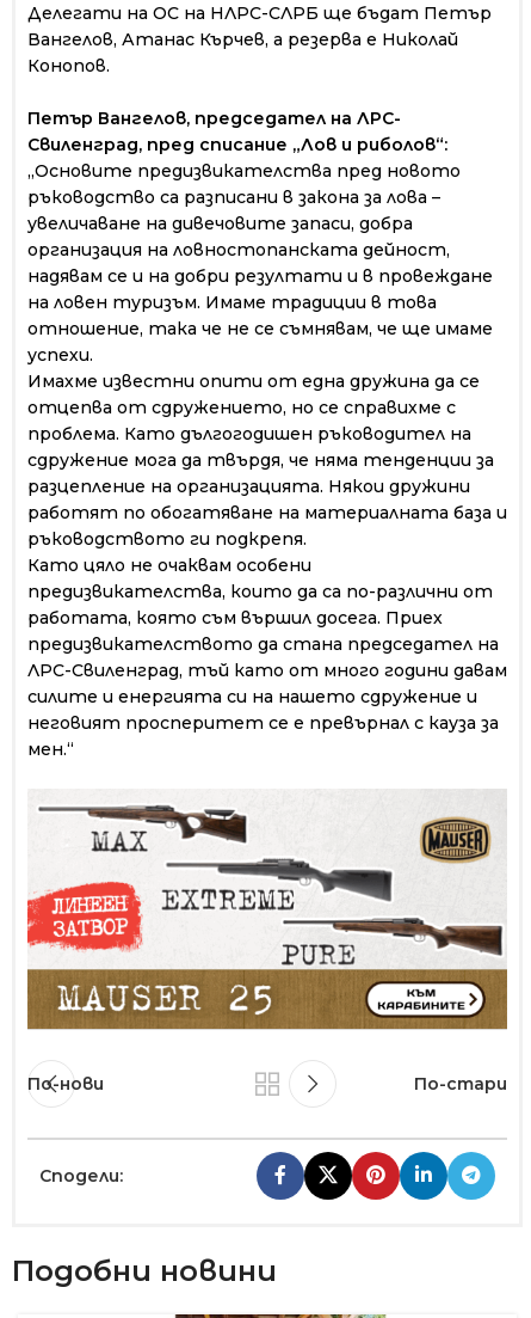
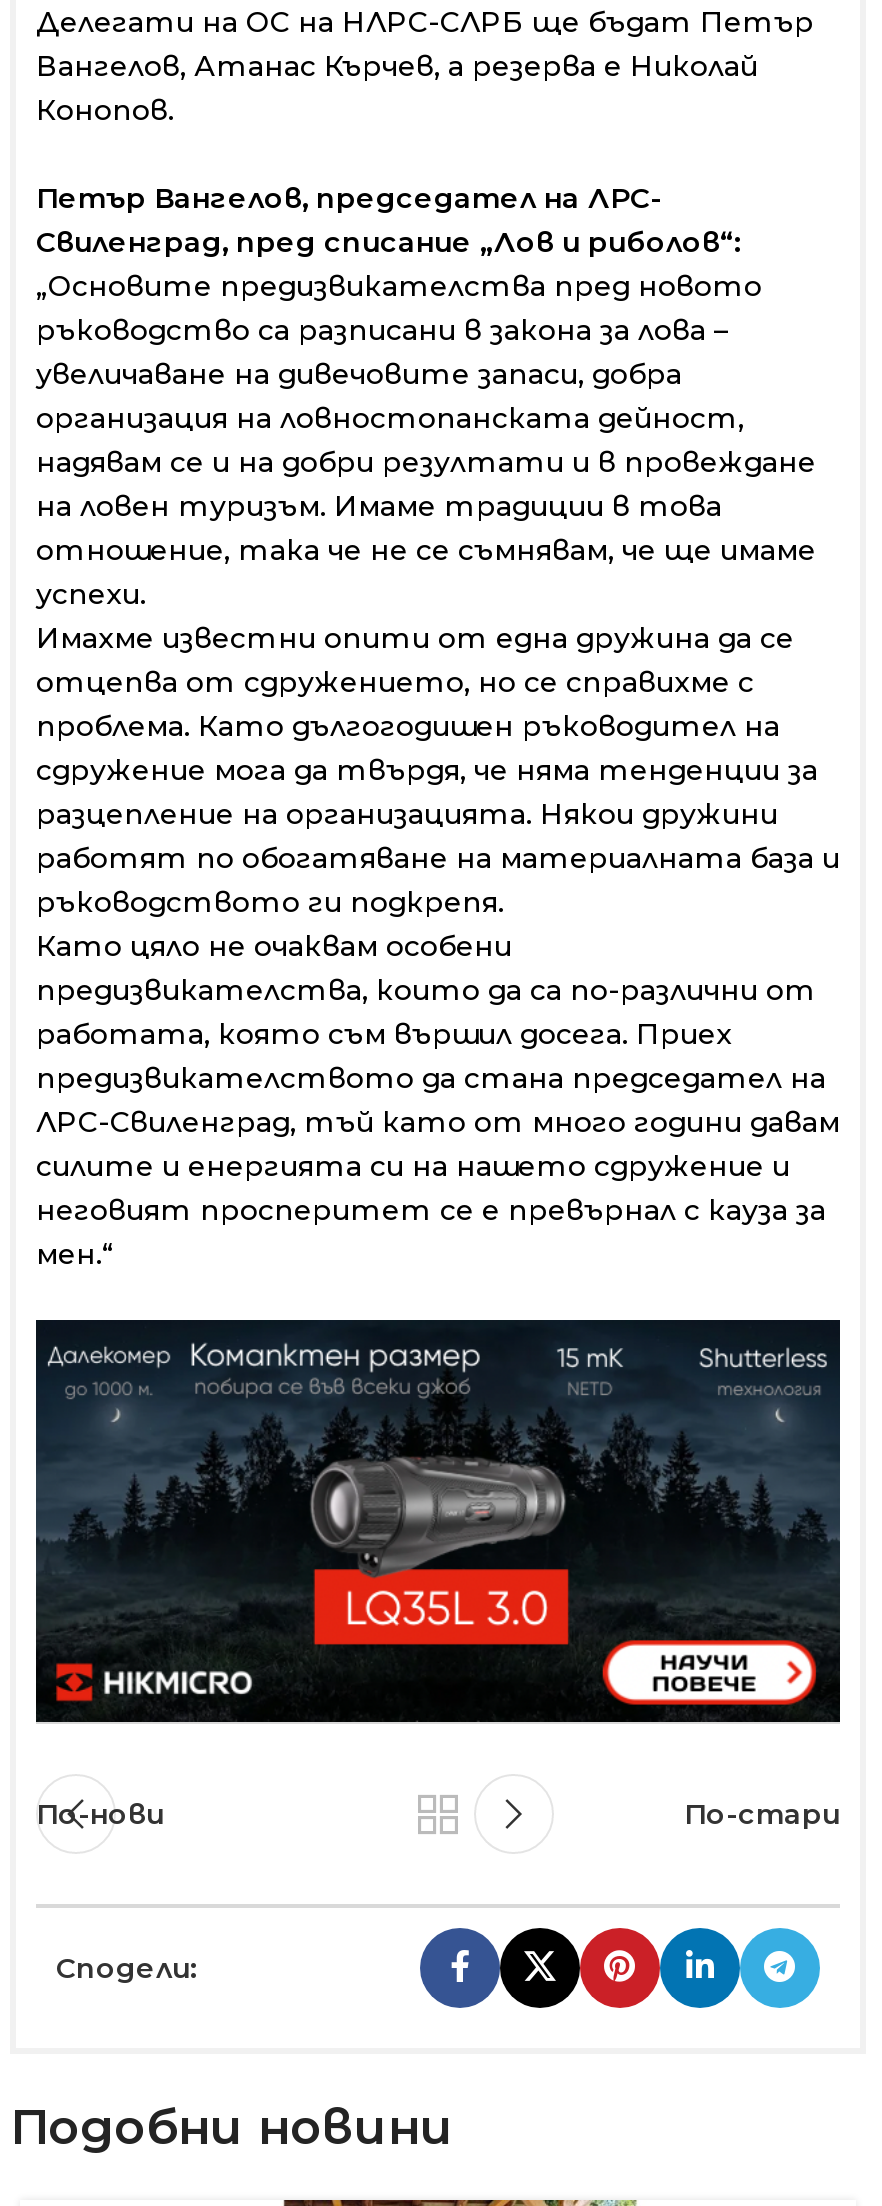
- [image]
+ [image]
